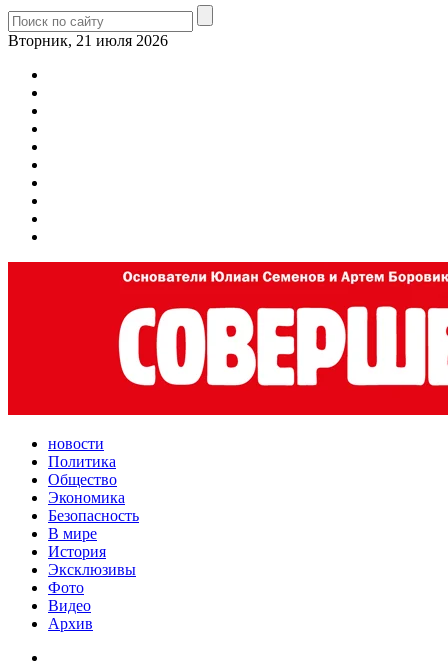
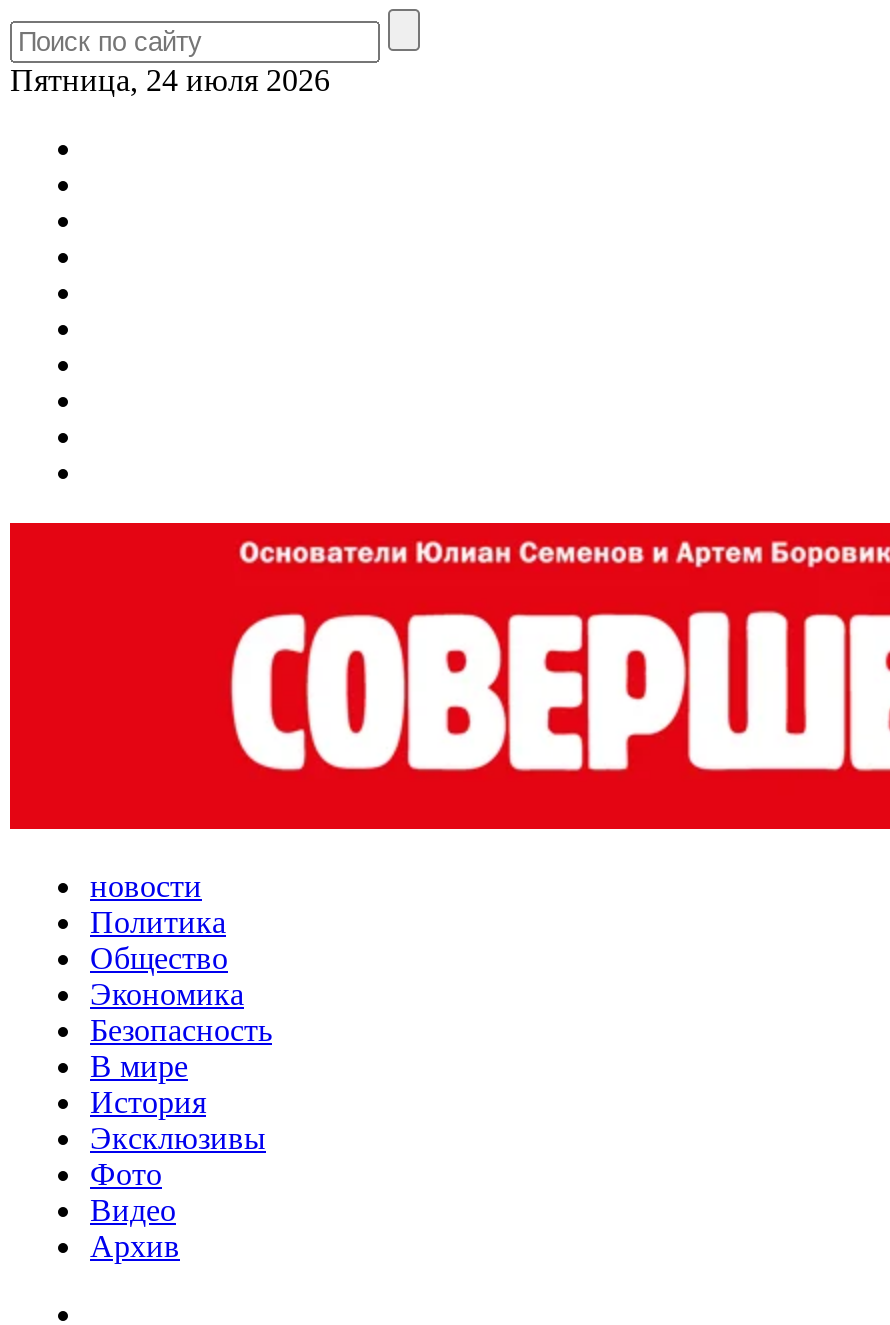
- Вторник, 21 июля 2026
+ Пятница, 24 июля 2026
